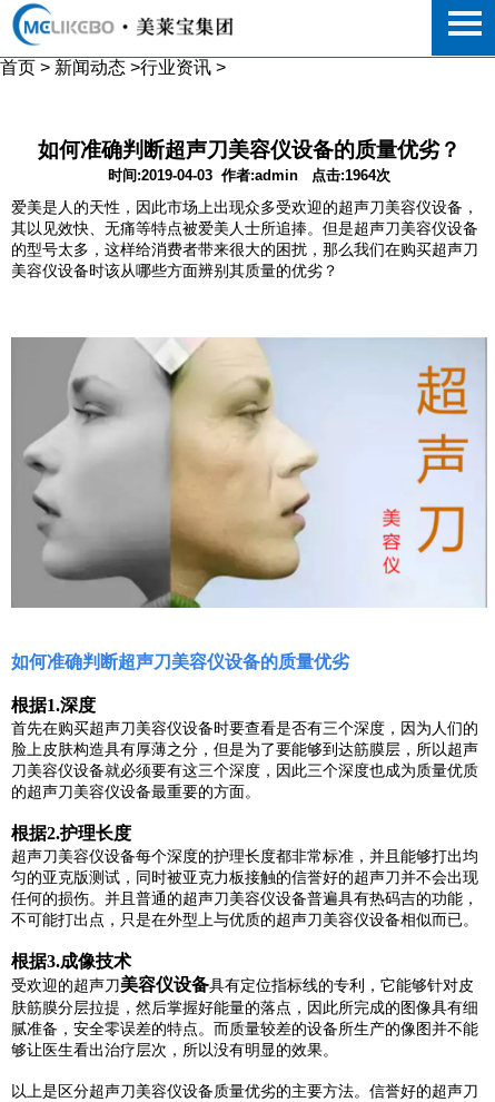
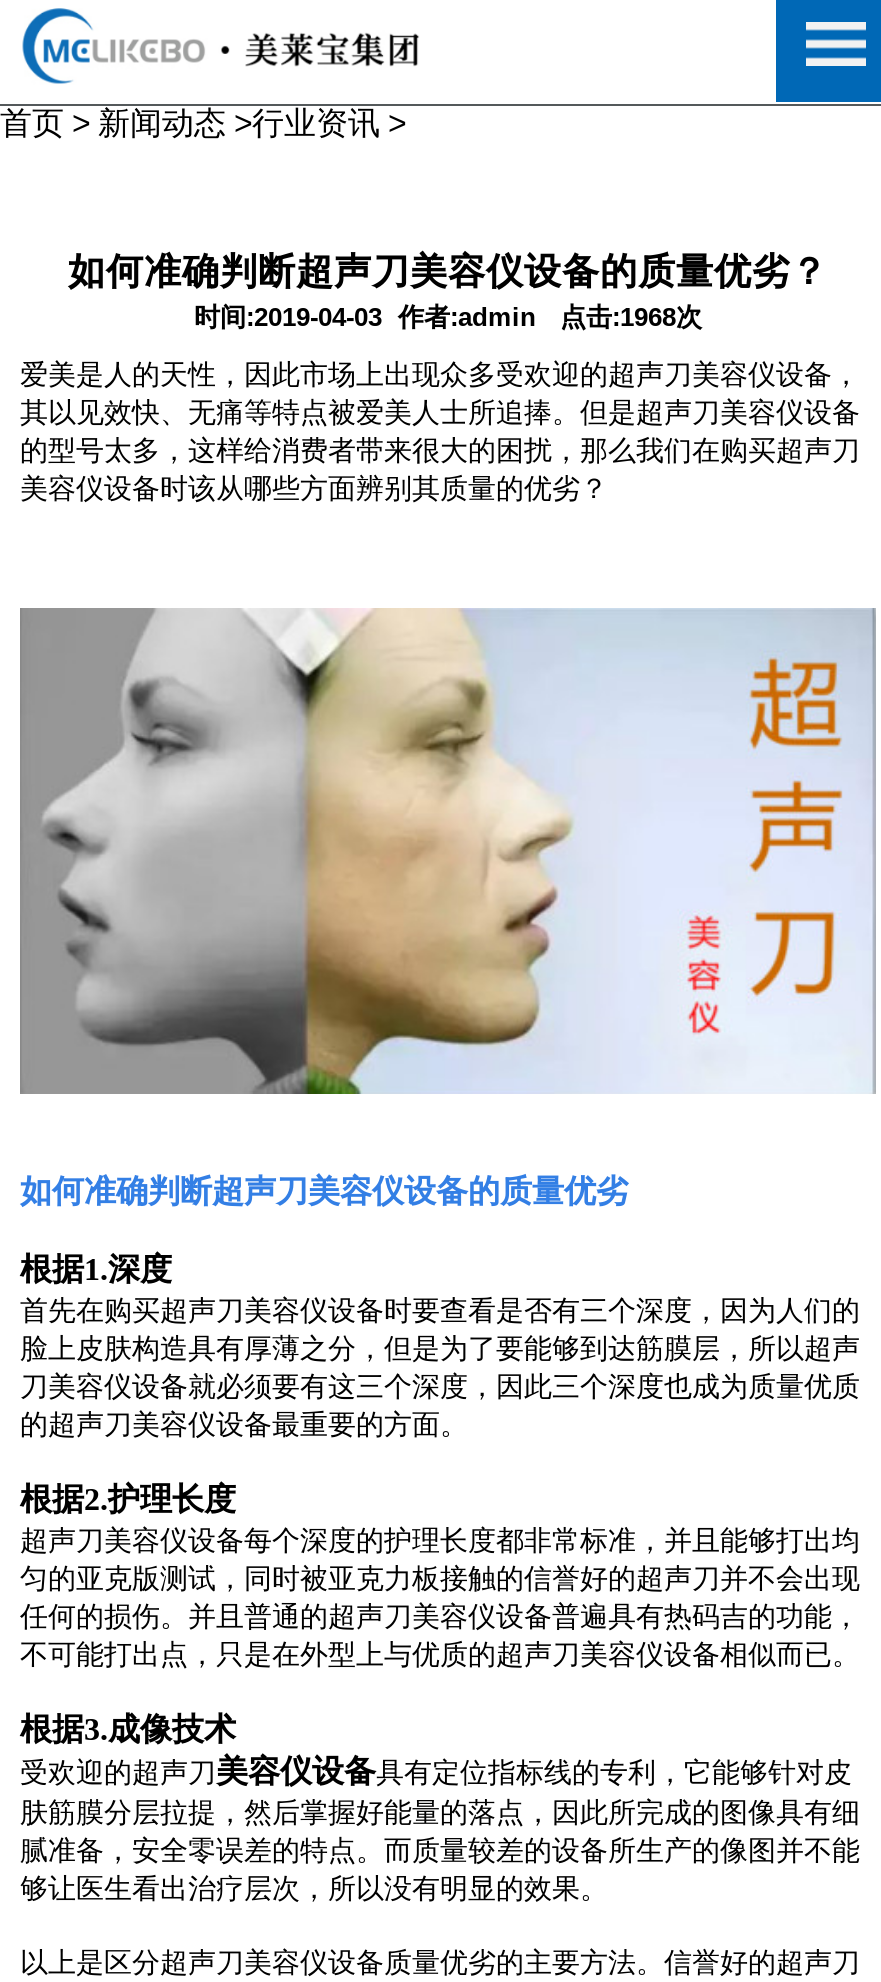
- 时间:2019-04-03 作者:admin 点击:1964次
+ 时间:2019-04-03 作者:admin 点击:1968次
